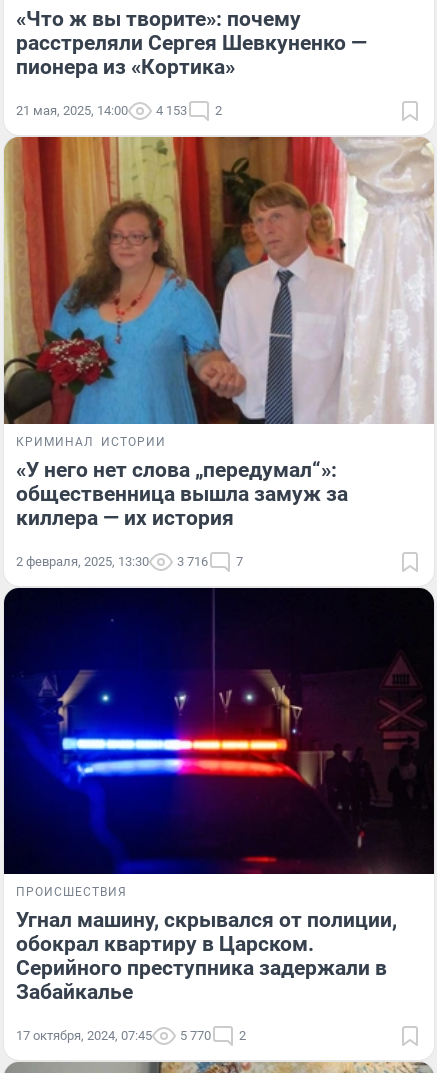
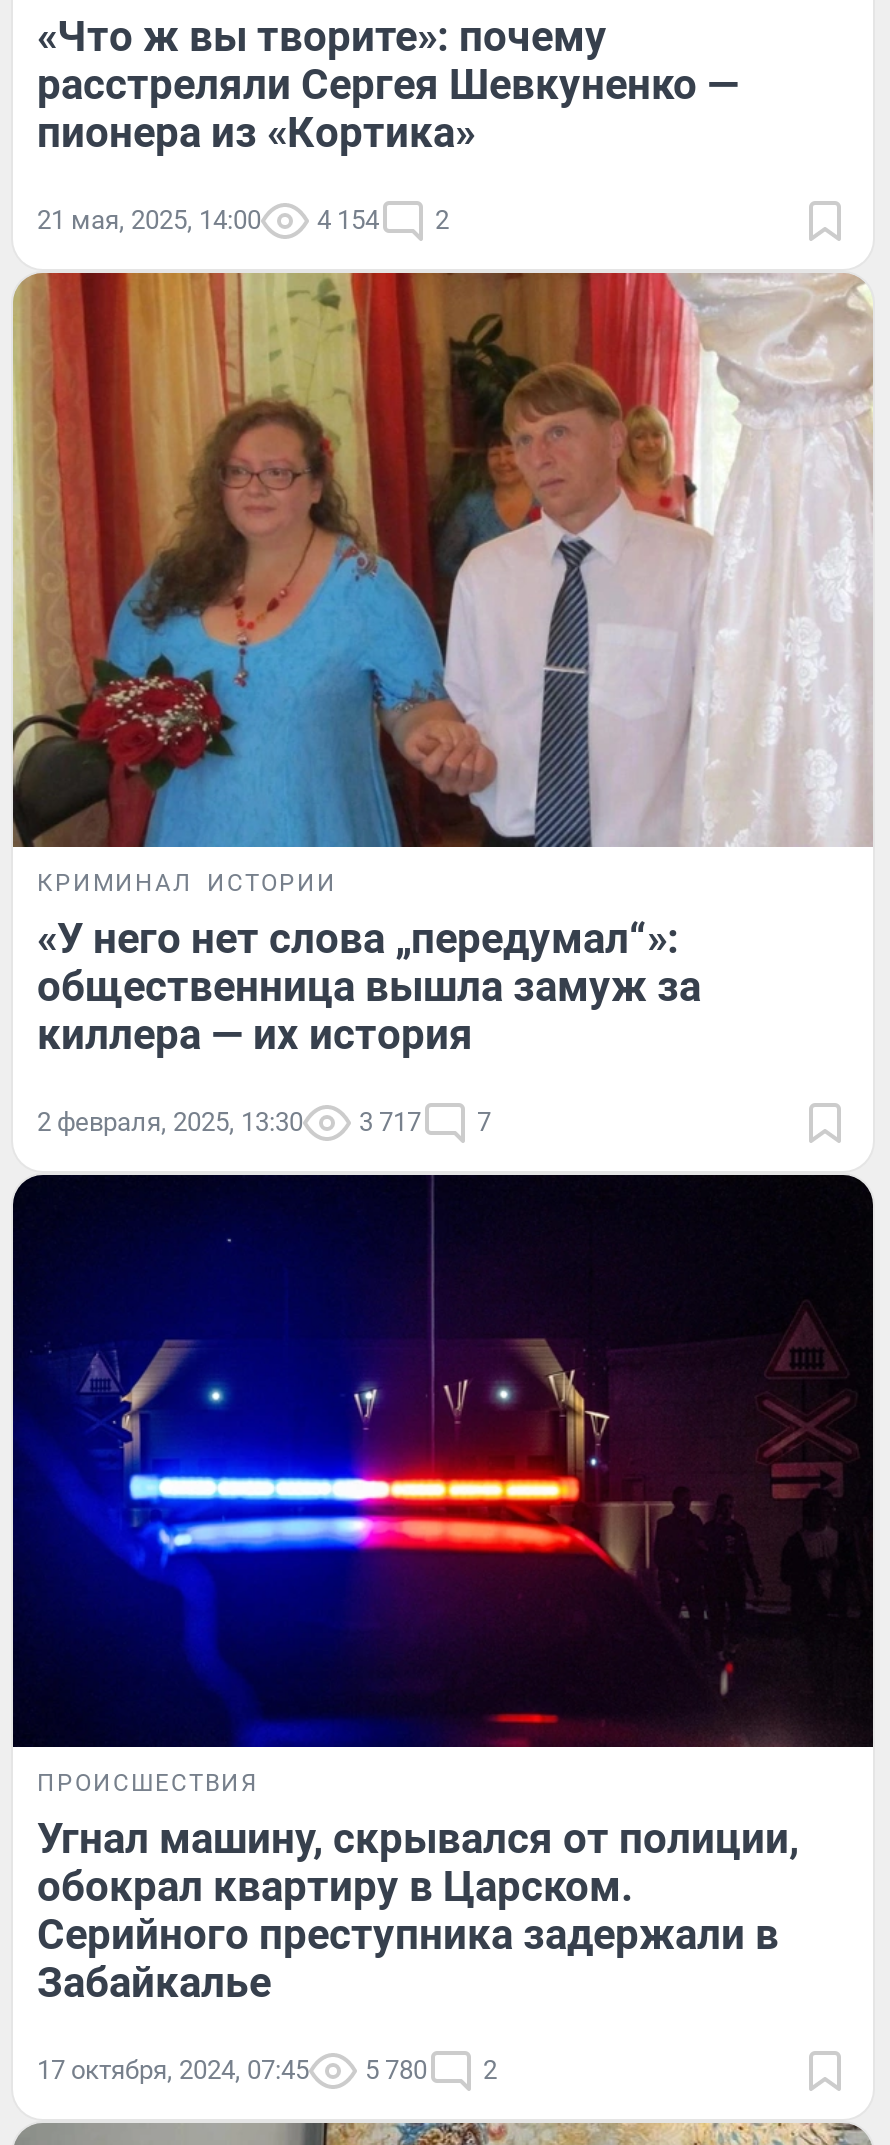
- 21 мая, 2025, 14:00 4 153 2
+ 21 мая, 2025, 14:00 4 154 2

- 2 февраля, 2025, 13:30 3 716 7
+ 2 февраля, 2025, 13:30 3 717 7

- 17 октября, 2024, 07:45 5 770 2
+ 17 октября, 2024, 07:45 5 780 2
